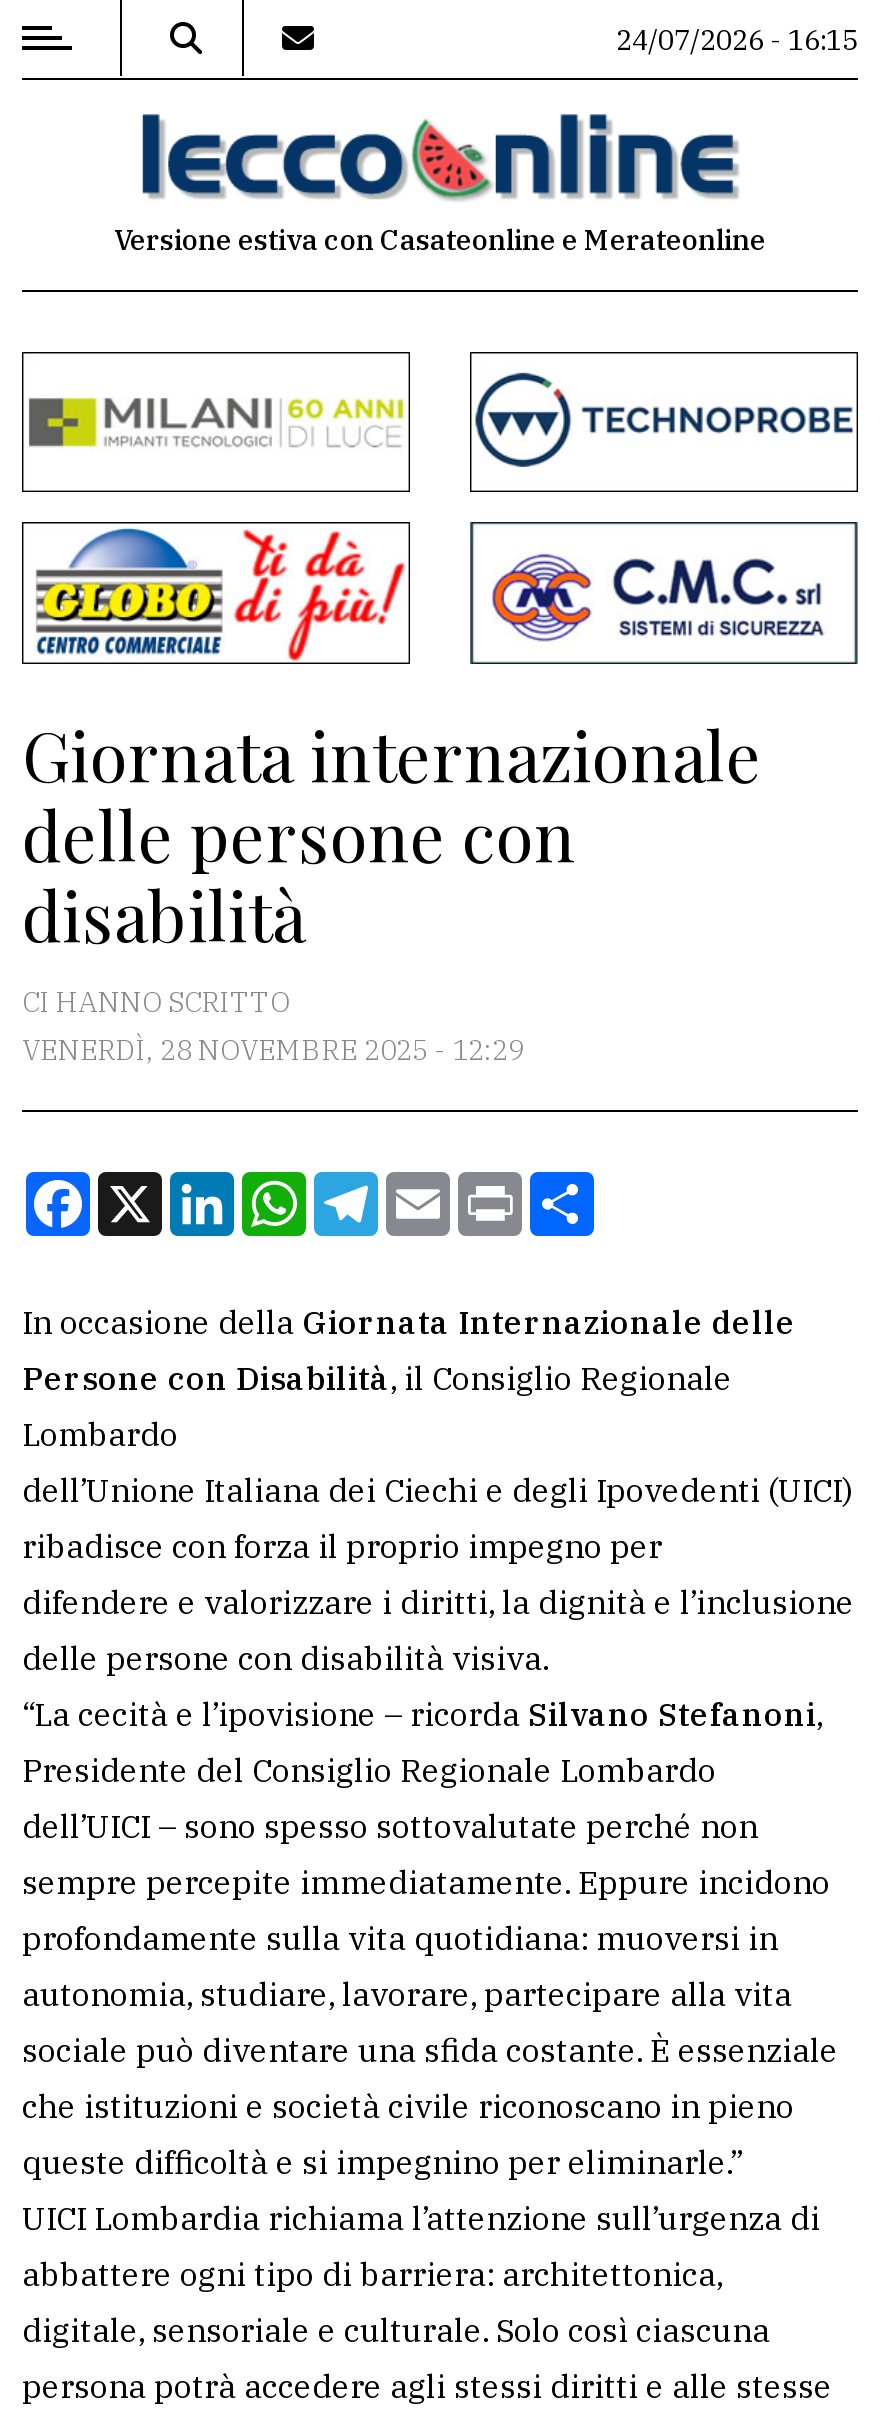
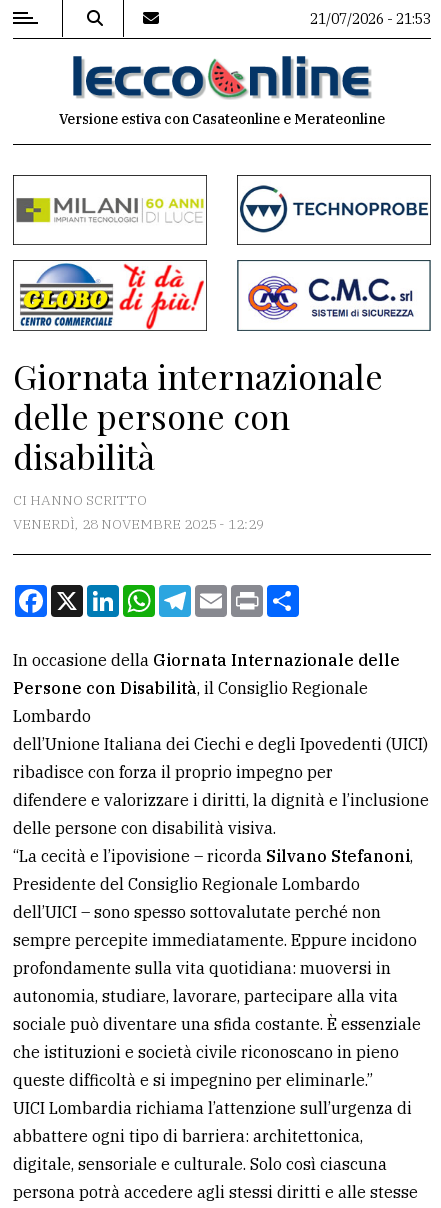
- 24/07/2026 - 16:15
+ 21/07/2026 - 21:53
